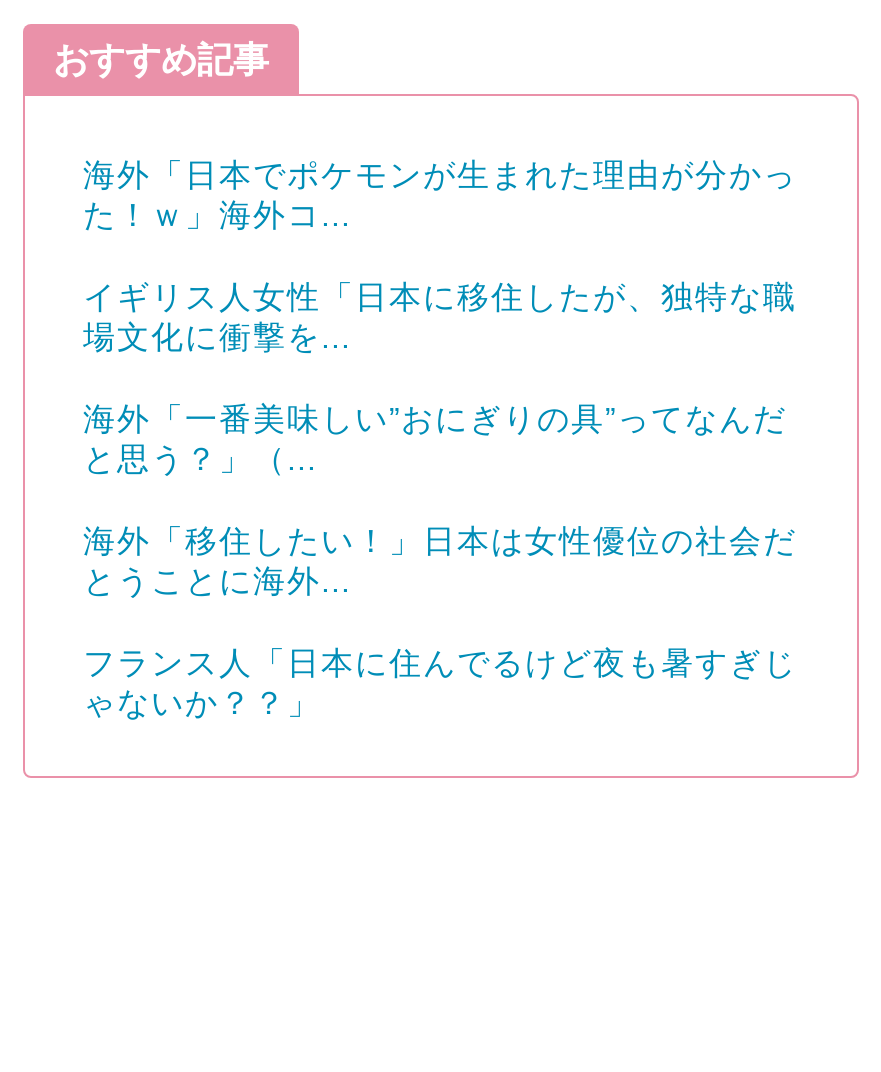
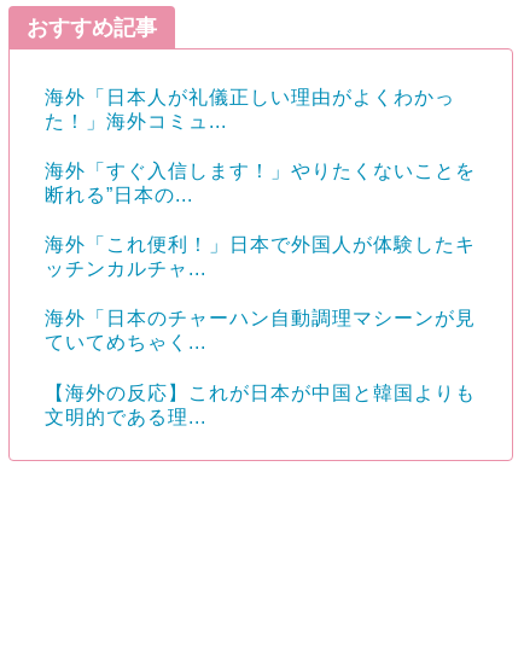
- 海外「日本でポケモンが生まれた理由が分かっ
- た！ｗ」海外コ...
+ 海外「日本人が礼儀正しい理由がよくわかっ
+ た！」海外コミュ...

- イギリス人女性「日本に移住したが、独特な職
- 場文化に衝撃を...
+ 海外「すぐ入信します！」やりたくないことを
+ 断れる”日本の...

- 海外「一番美味しい”おにぎりの具”ってなんだ
- と思う？」（...
+ 海外「これ便利！」日本で外国人が体験したキ
+ ッチンカルチャ...

- 海外「移住したい！」日本は女性優位の社会だ
- とうことに海外...
+ 海外「日本のチャーハン自動調理マシーンが見
+ ていてめちゃく...

- フランス人「日本に住んでるけど夜も暑すぎじ
- ゃないか？？」
+ 【海外の反応】これが日本が中国と韓国よりも
+ 文明的である理...
